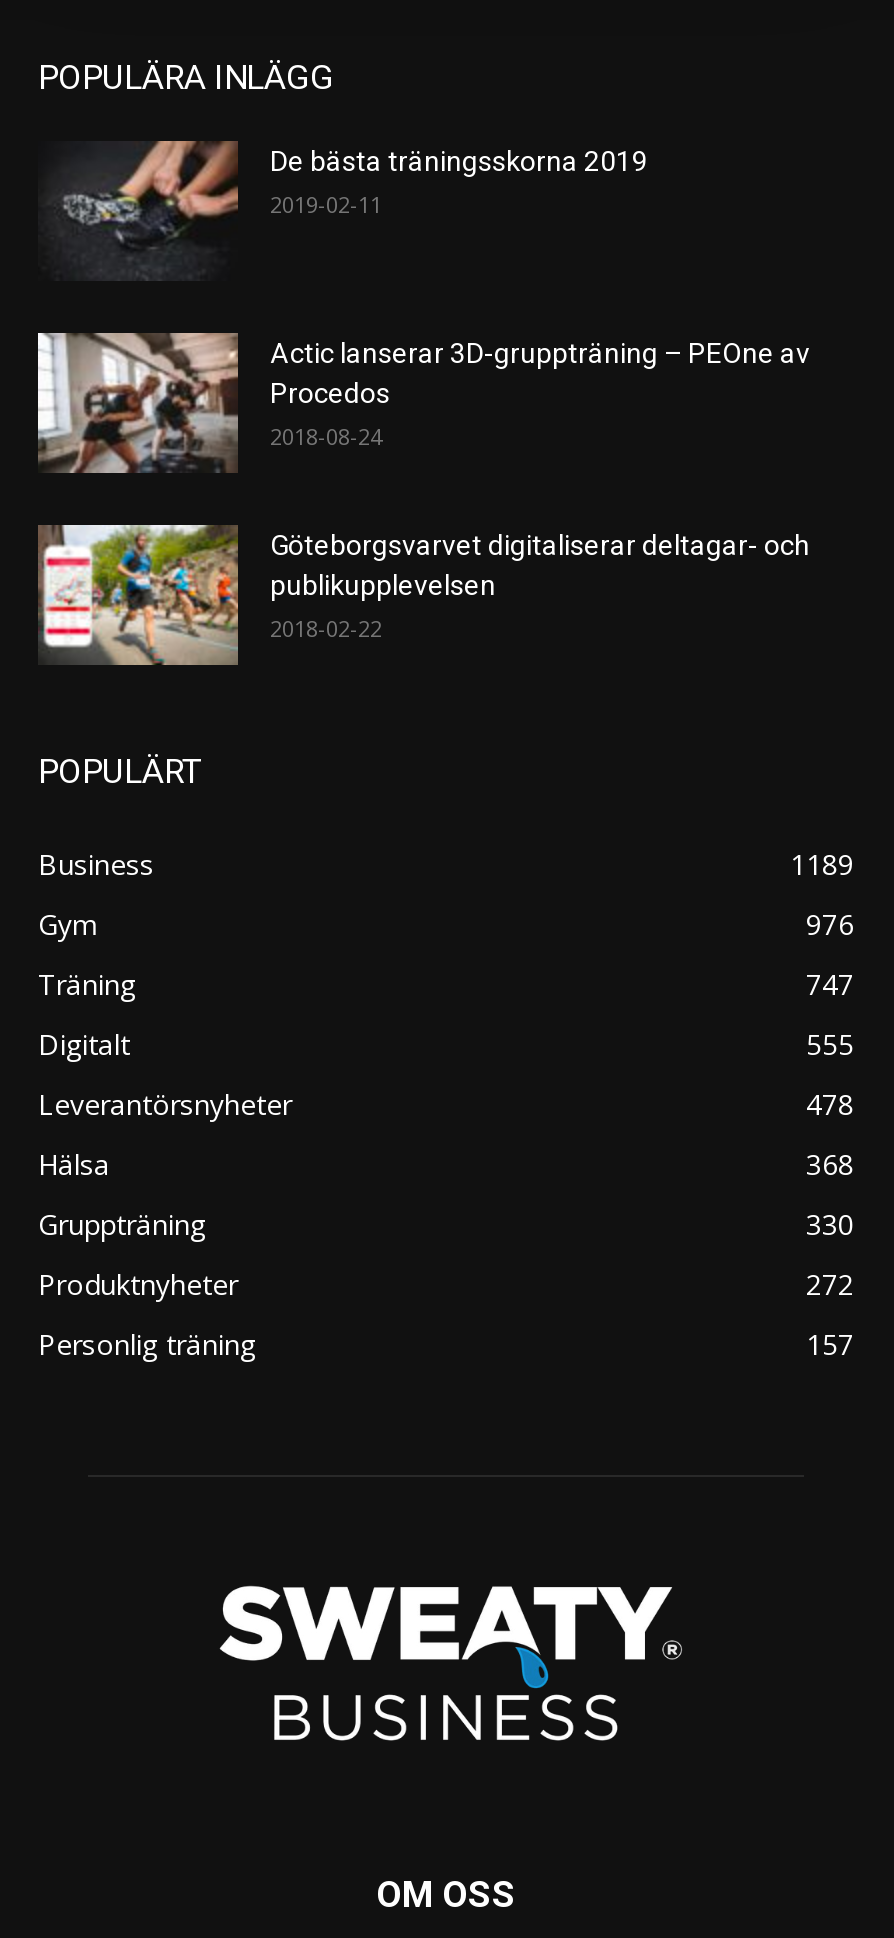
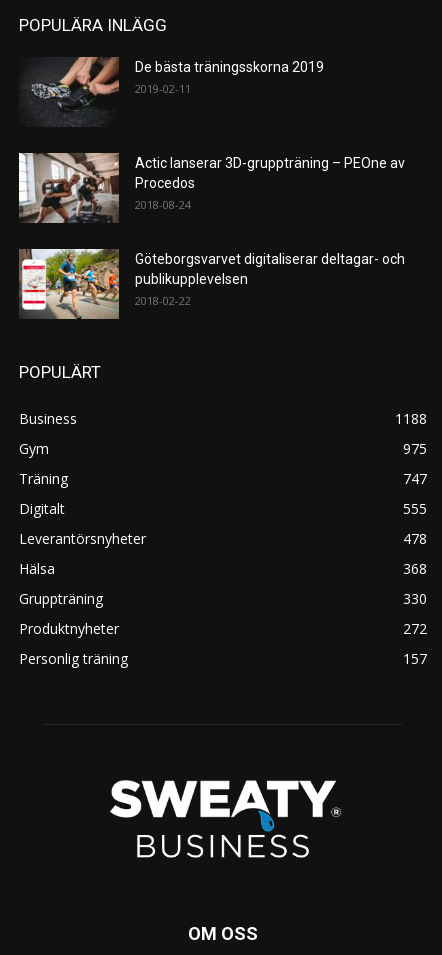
- 1189
+ 1188

- 976
+ 975
